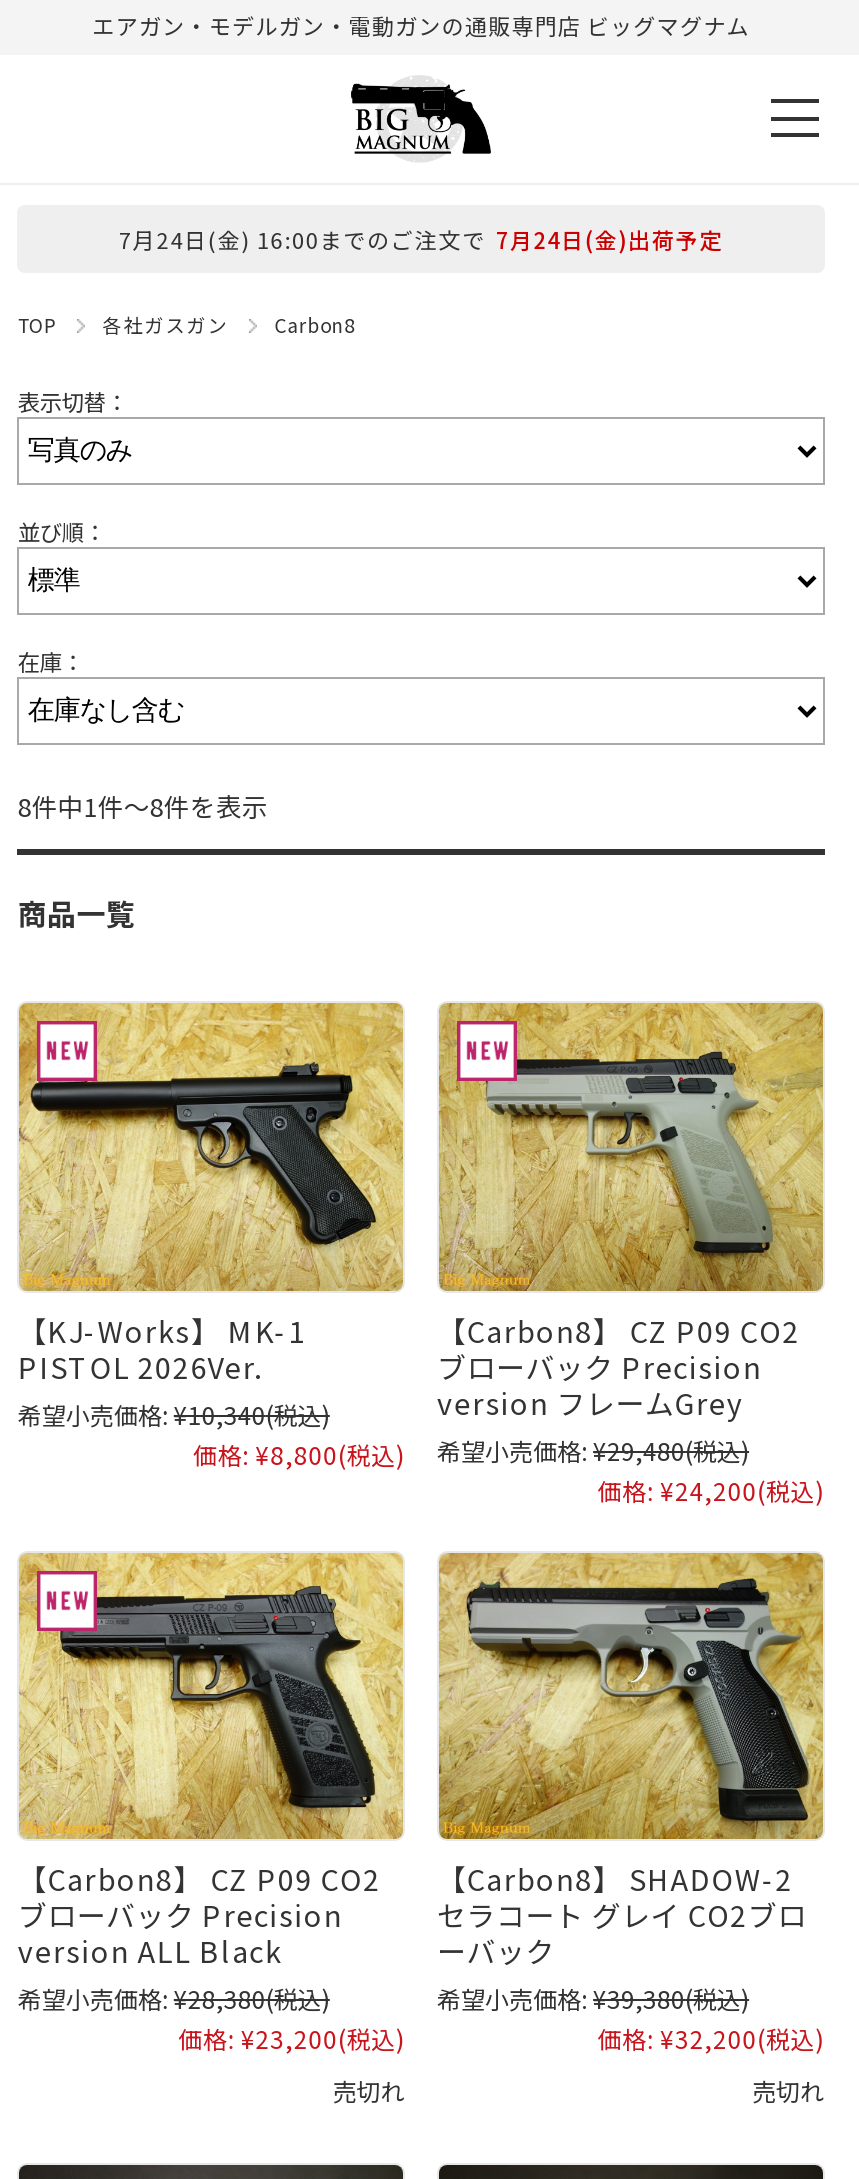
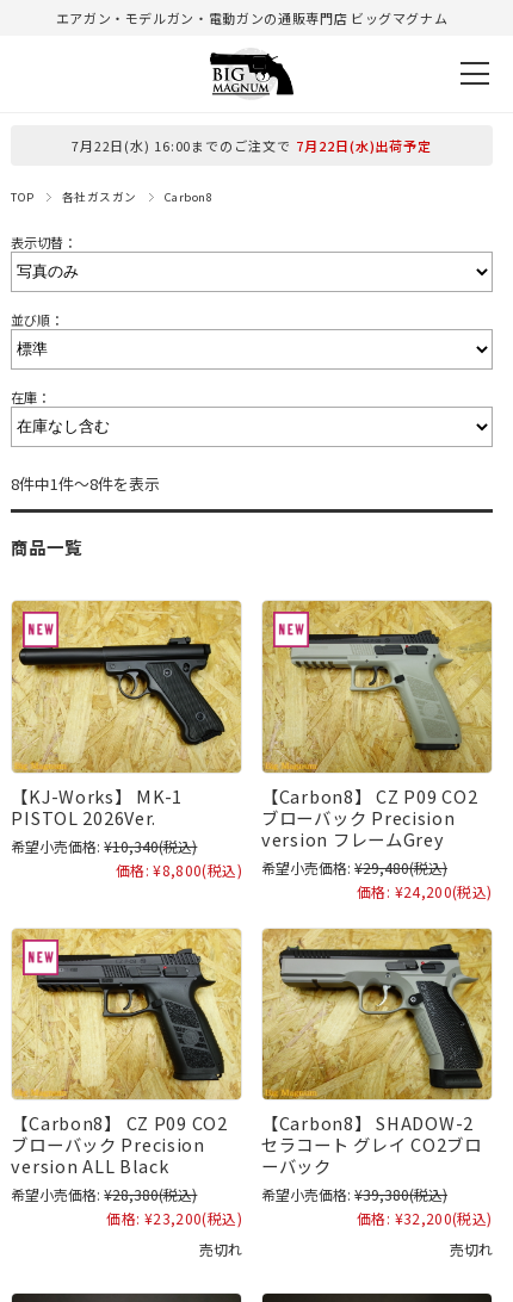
- 7月24日(金) 16:00までのご注文で 7月24日(金)出荷予定
+ 7月22日(水) 16:00までのご注文で 7月22日(水)出荷予定
